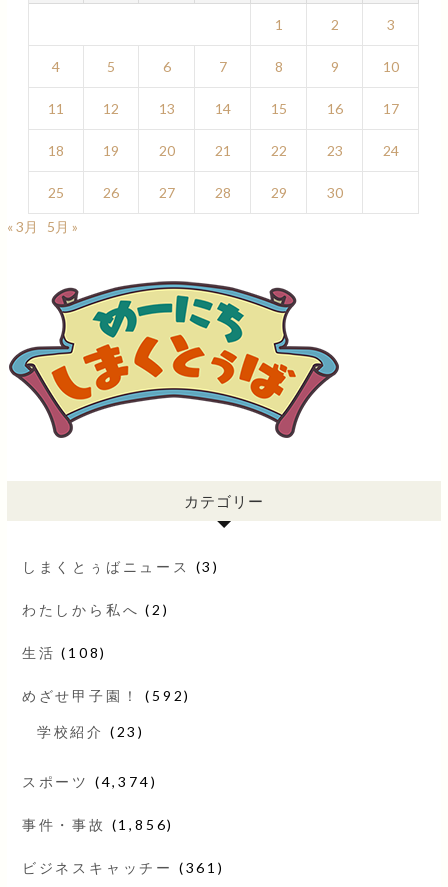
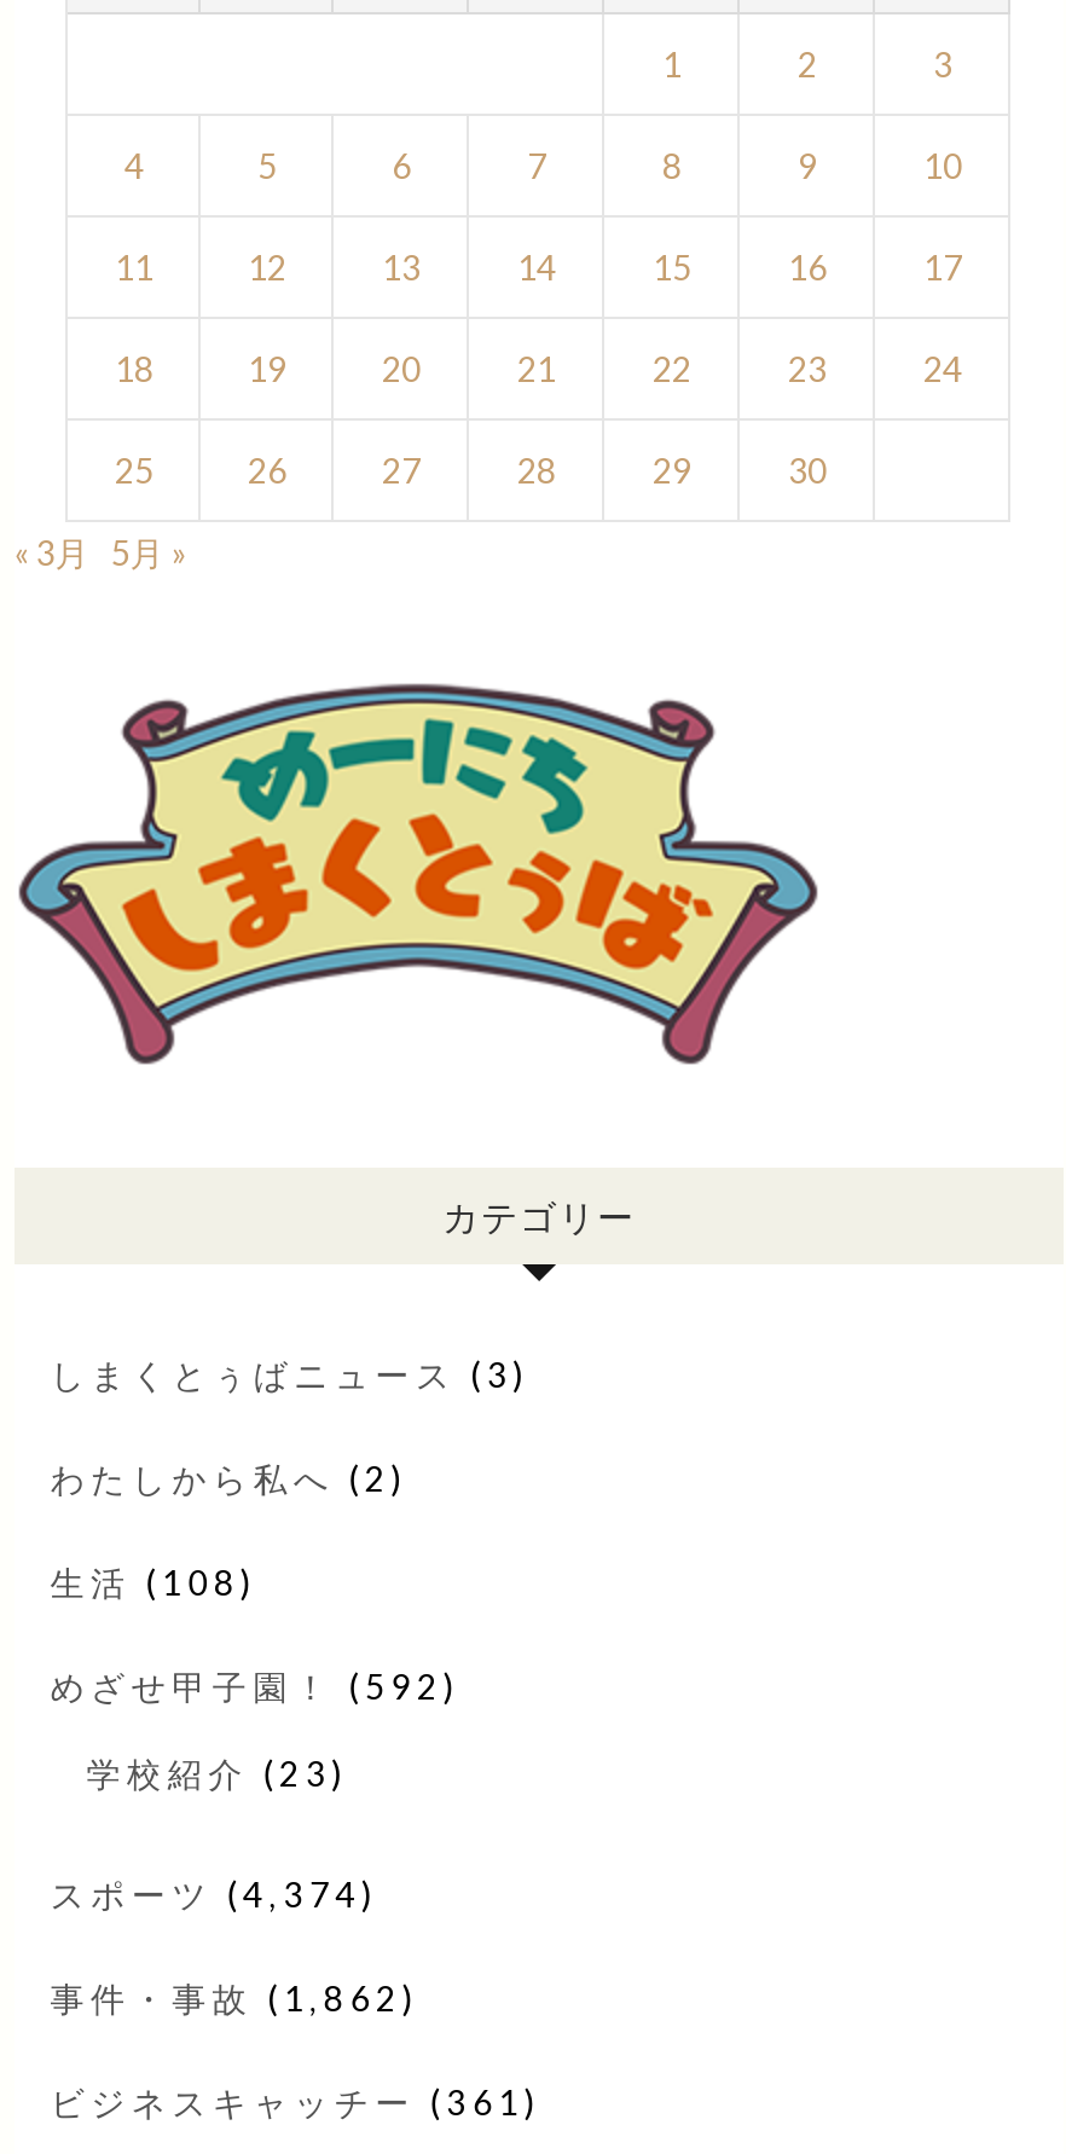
- 事件・事故(1,856)
+ 事件・事故(1,862)
